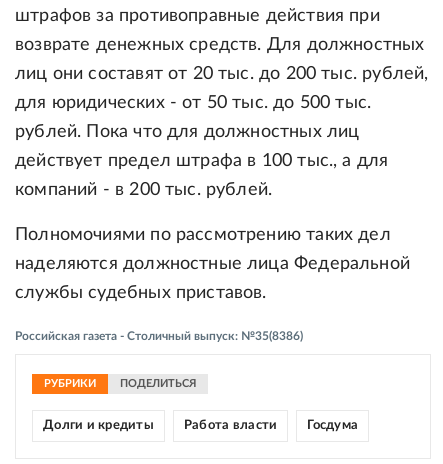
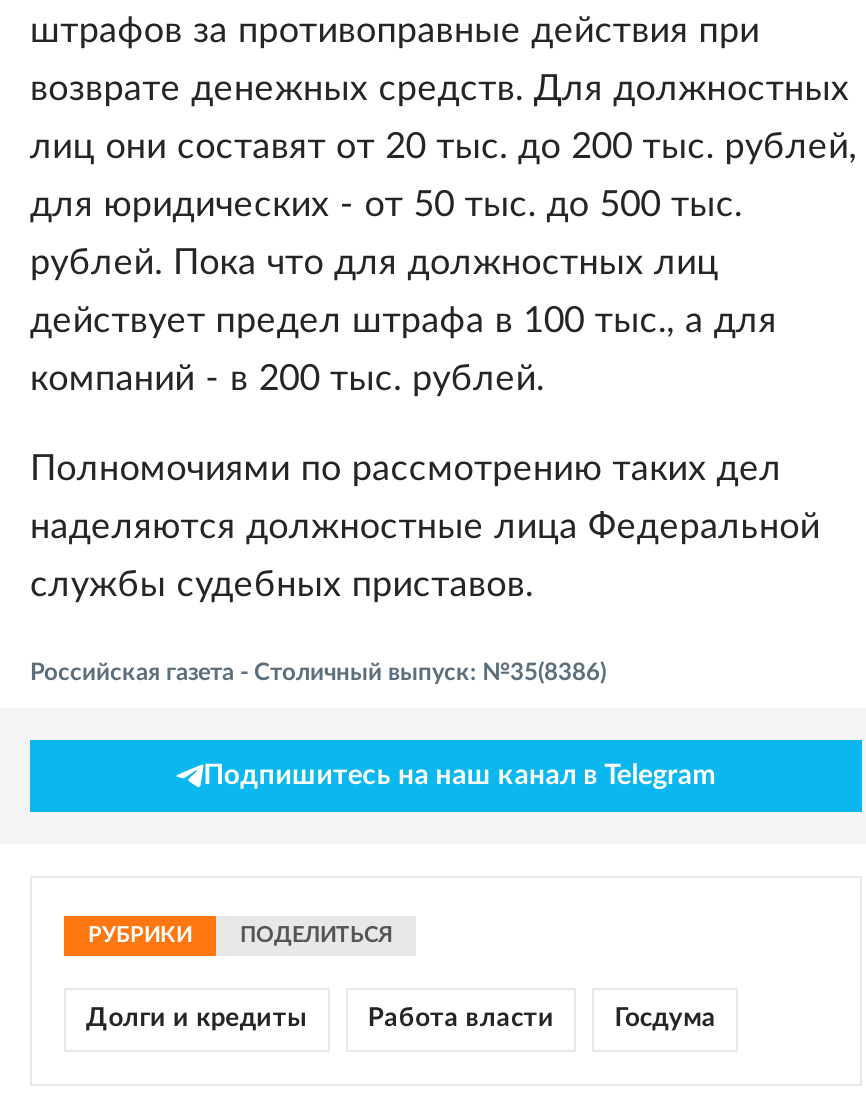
+ Подпишитесь на наш канал в Telegram
